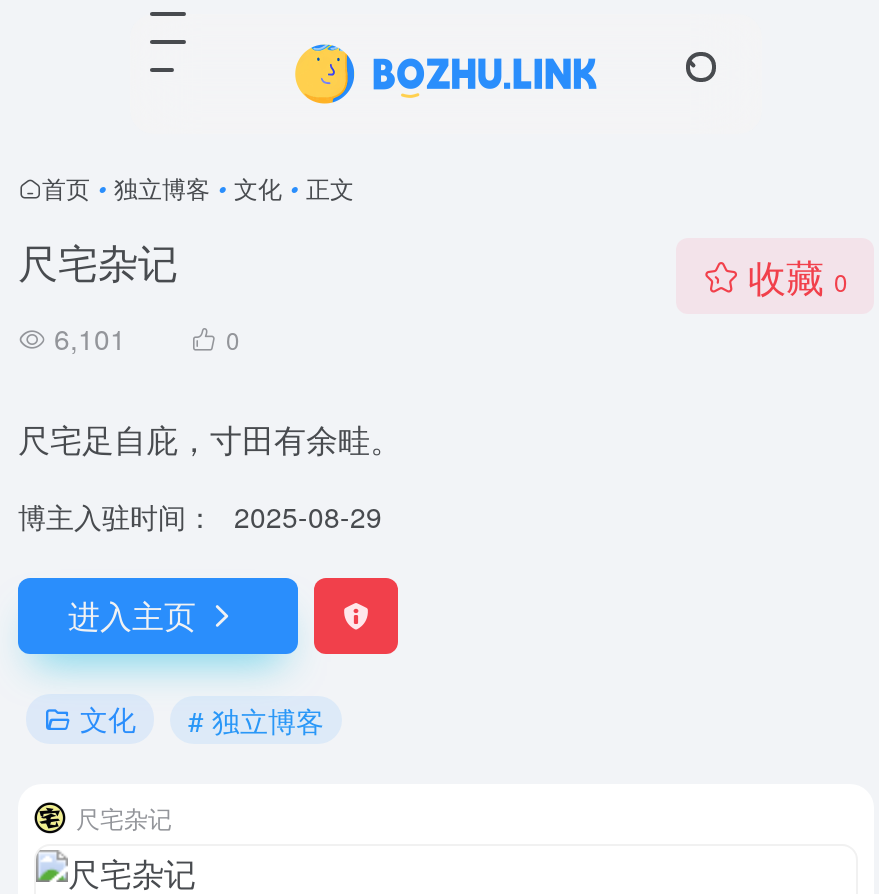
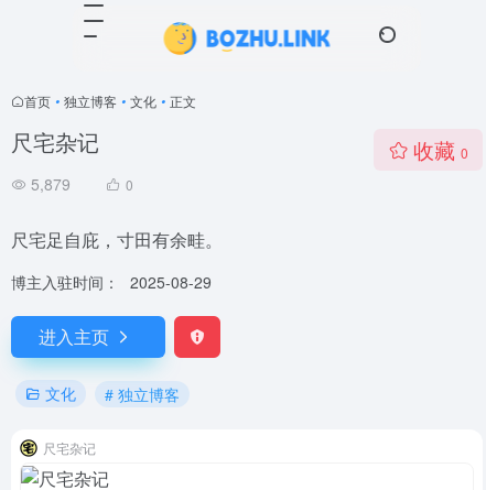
- 6,101
+ 5,879
